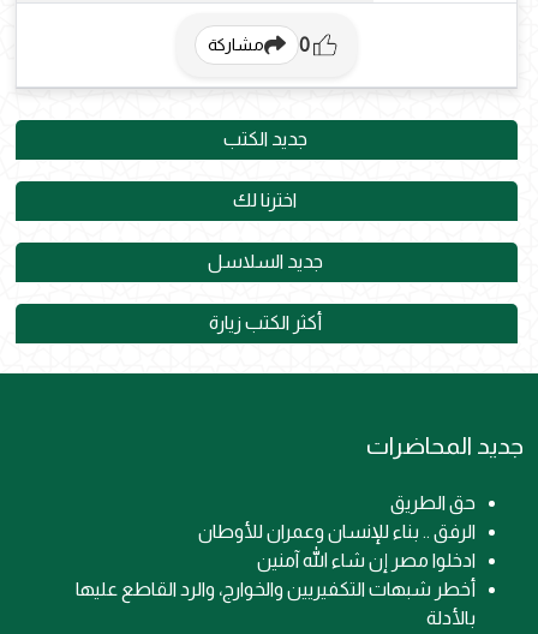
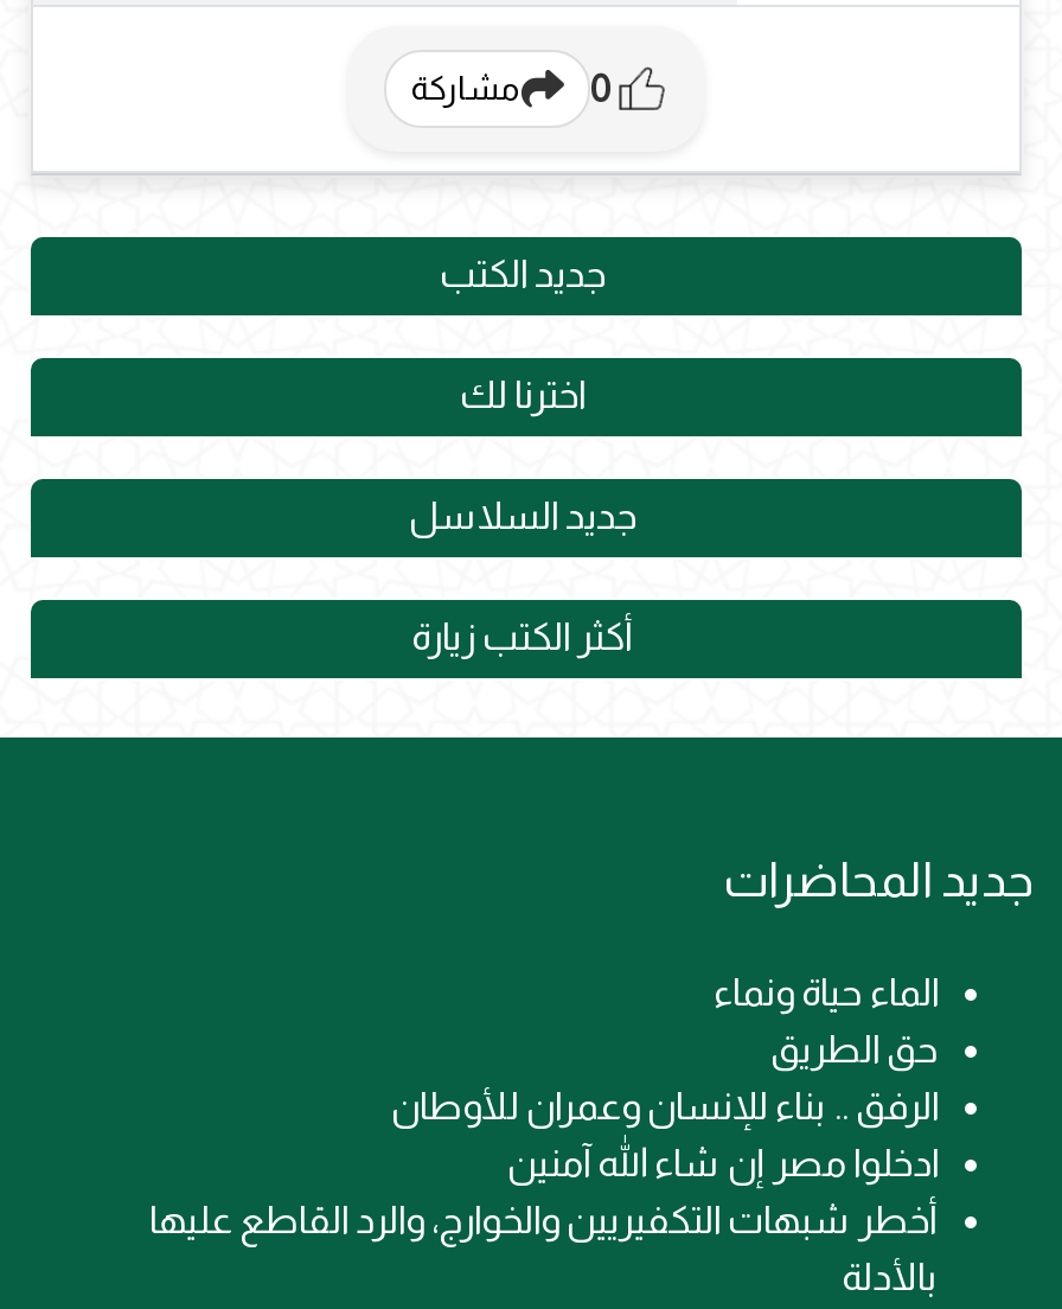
+ الماء حياة ونماء
